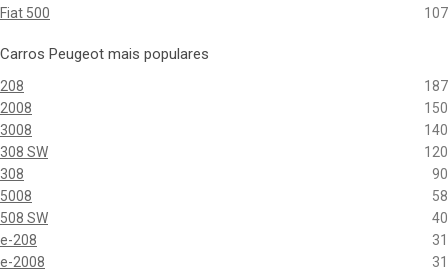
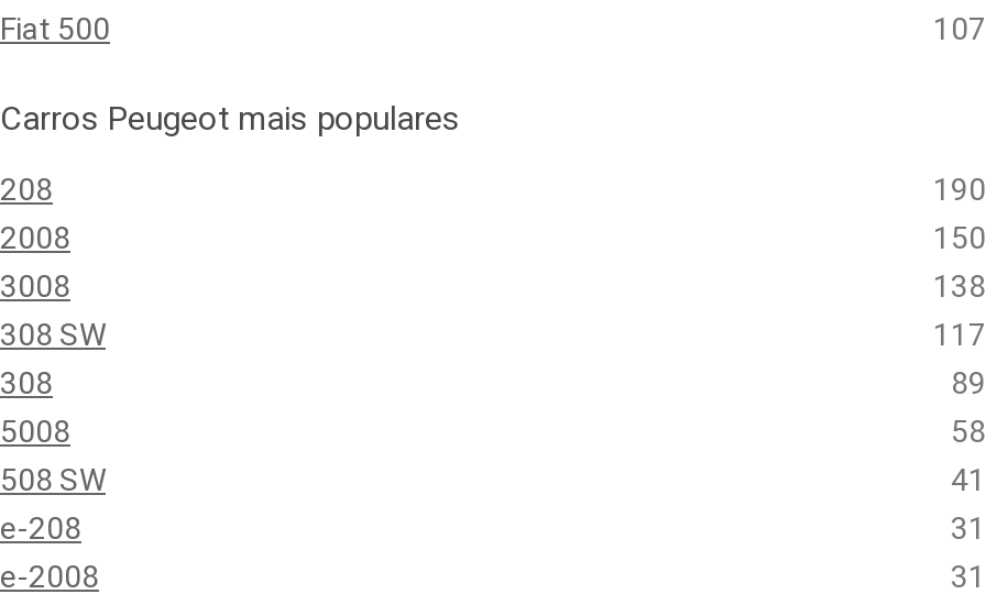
- 187
+ 190

- 140
+ 138

- 120
+ 117

- 90
+ 89

- 40
+ 41
